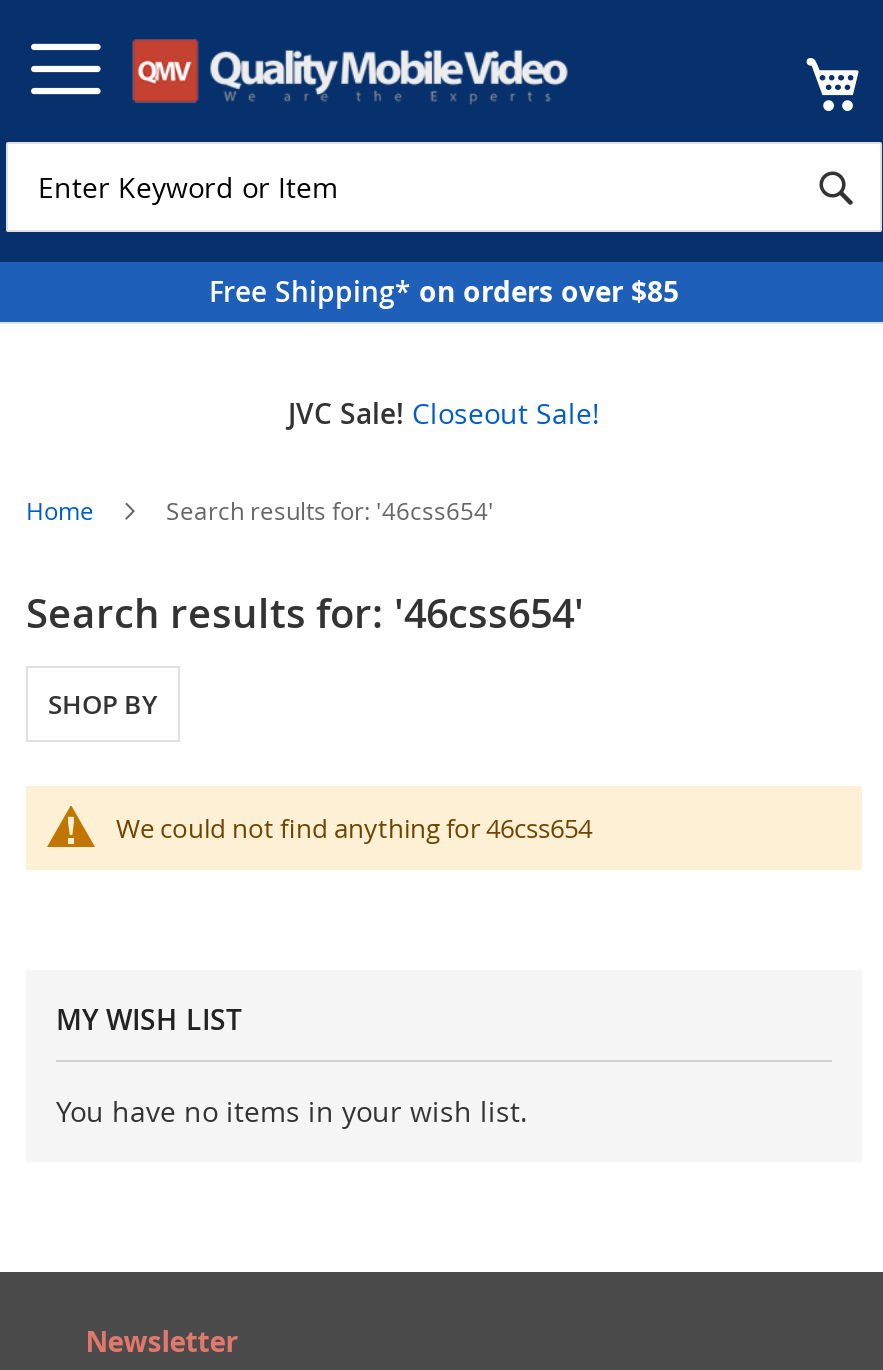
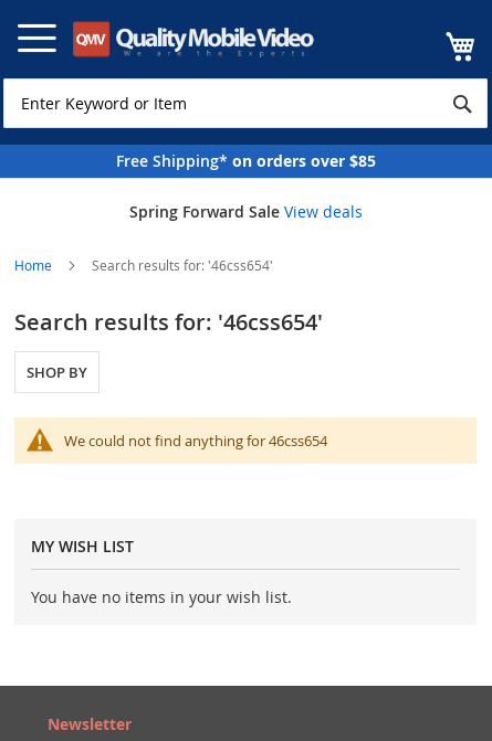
- JVC Sale! Closeout Sale!
+ Spring Forward Sale View deals
